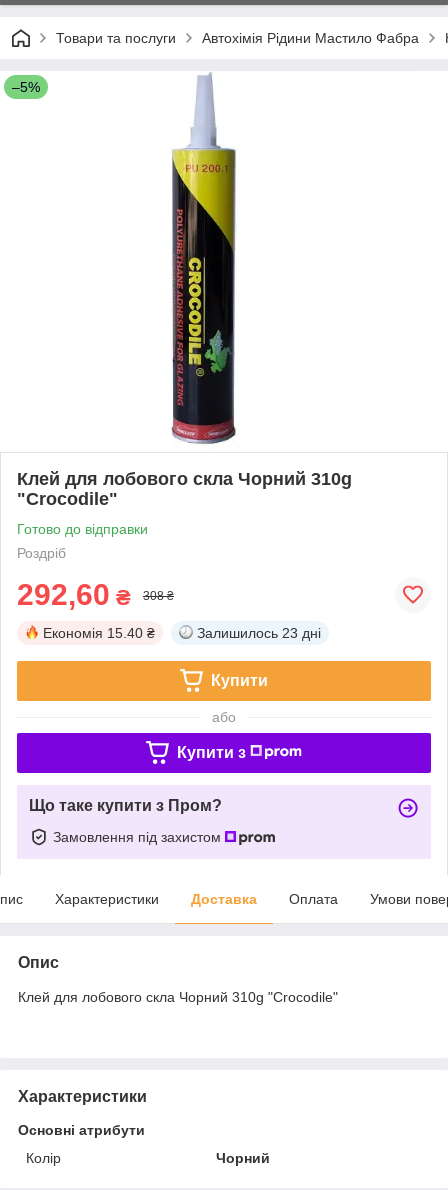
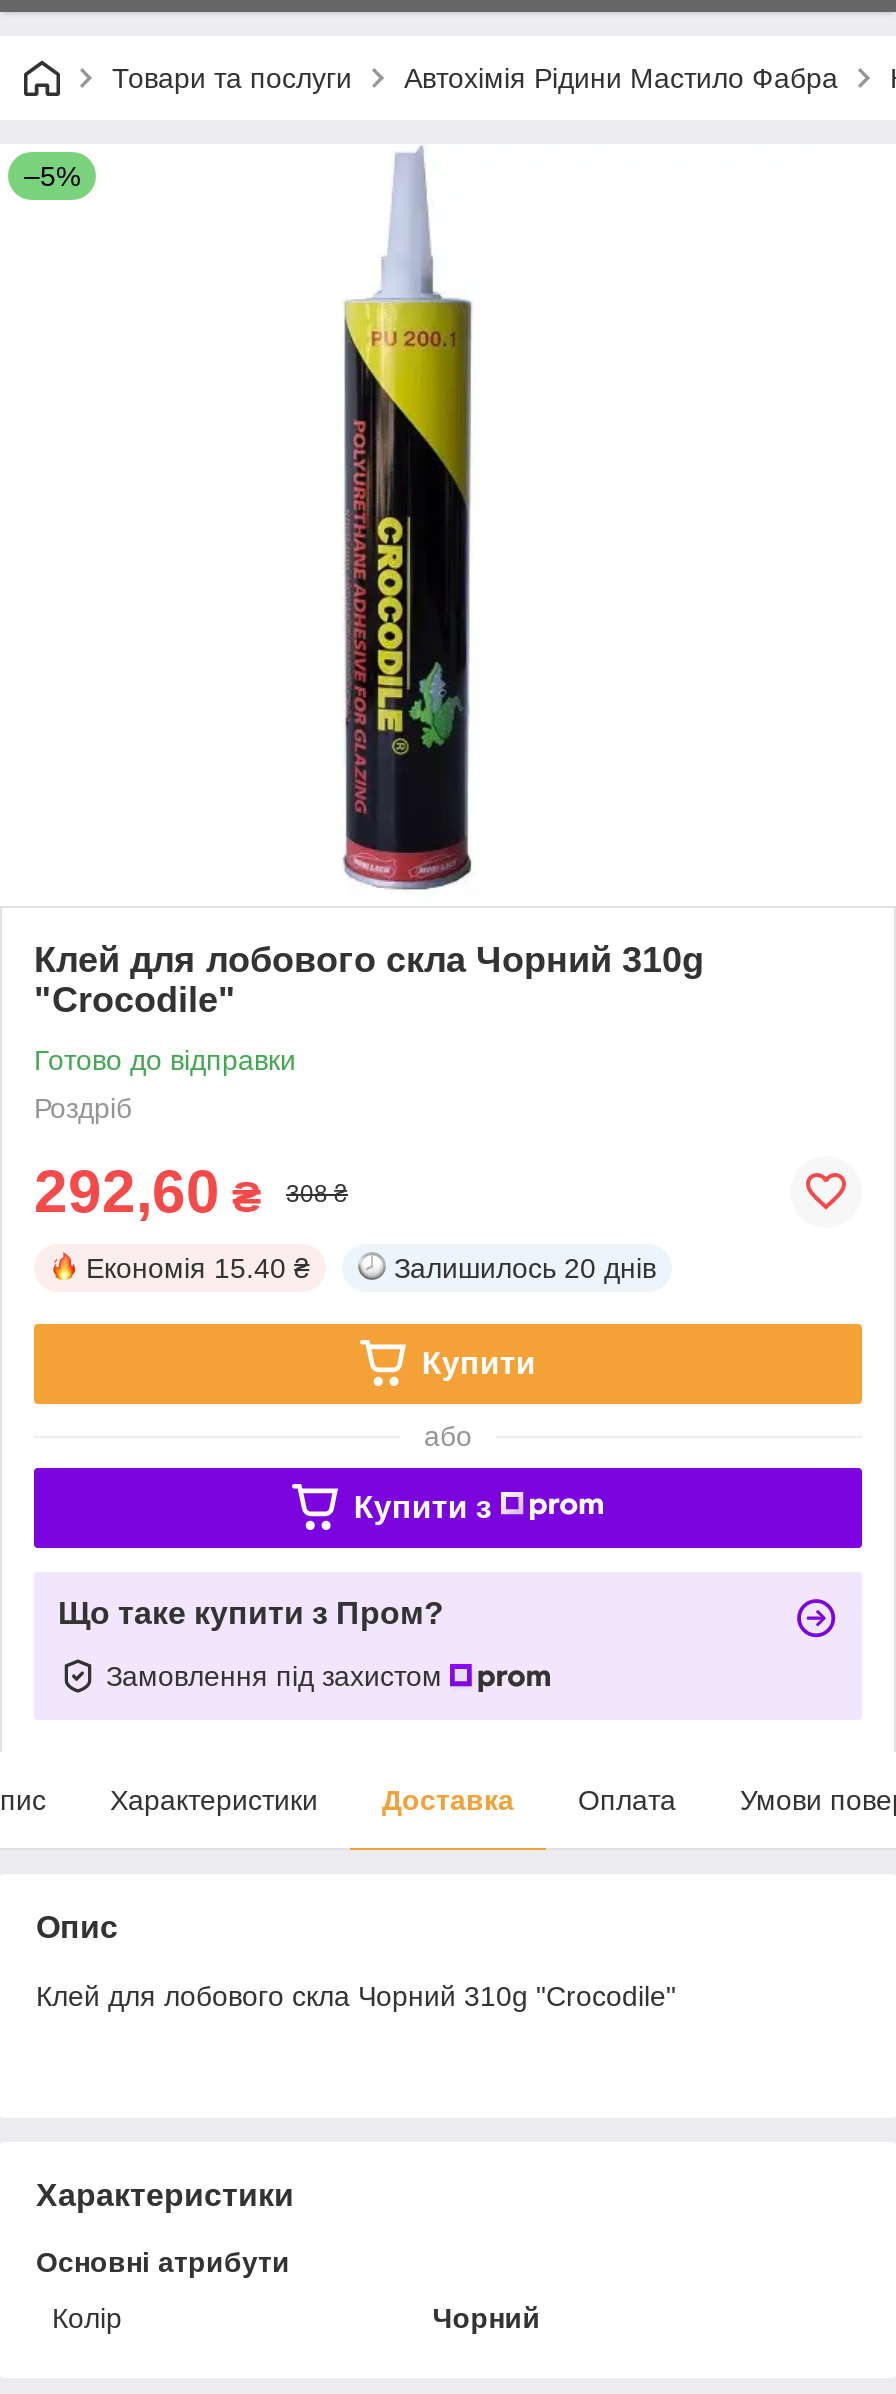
- Залишилось 23 дні
+ Залишилось 20 днів
